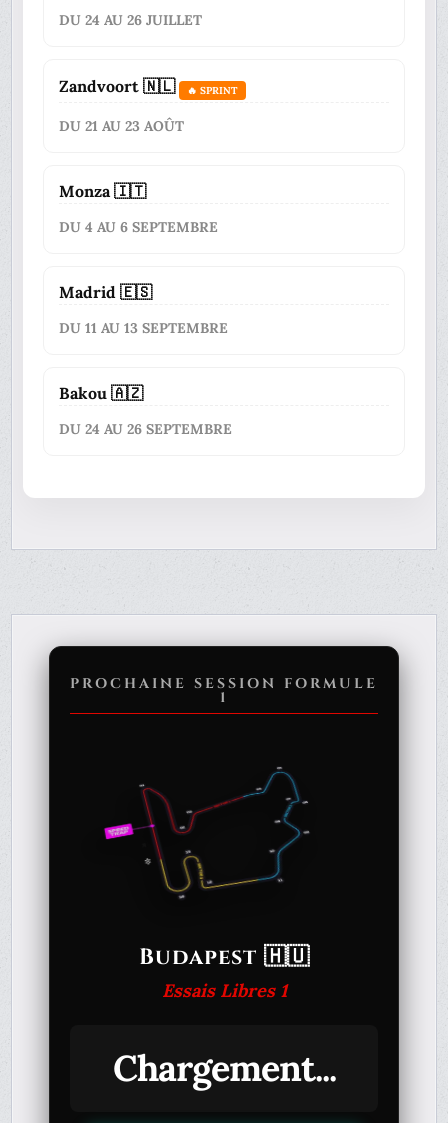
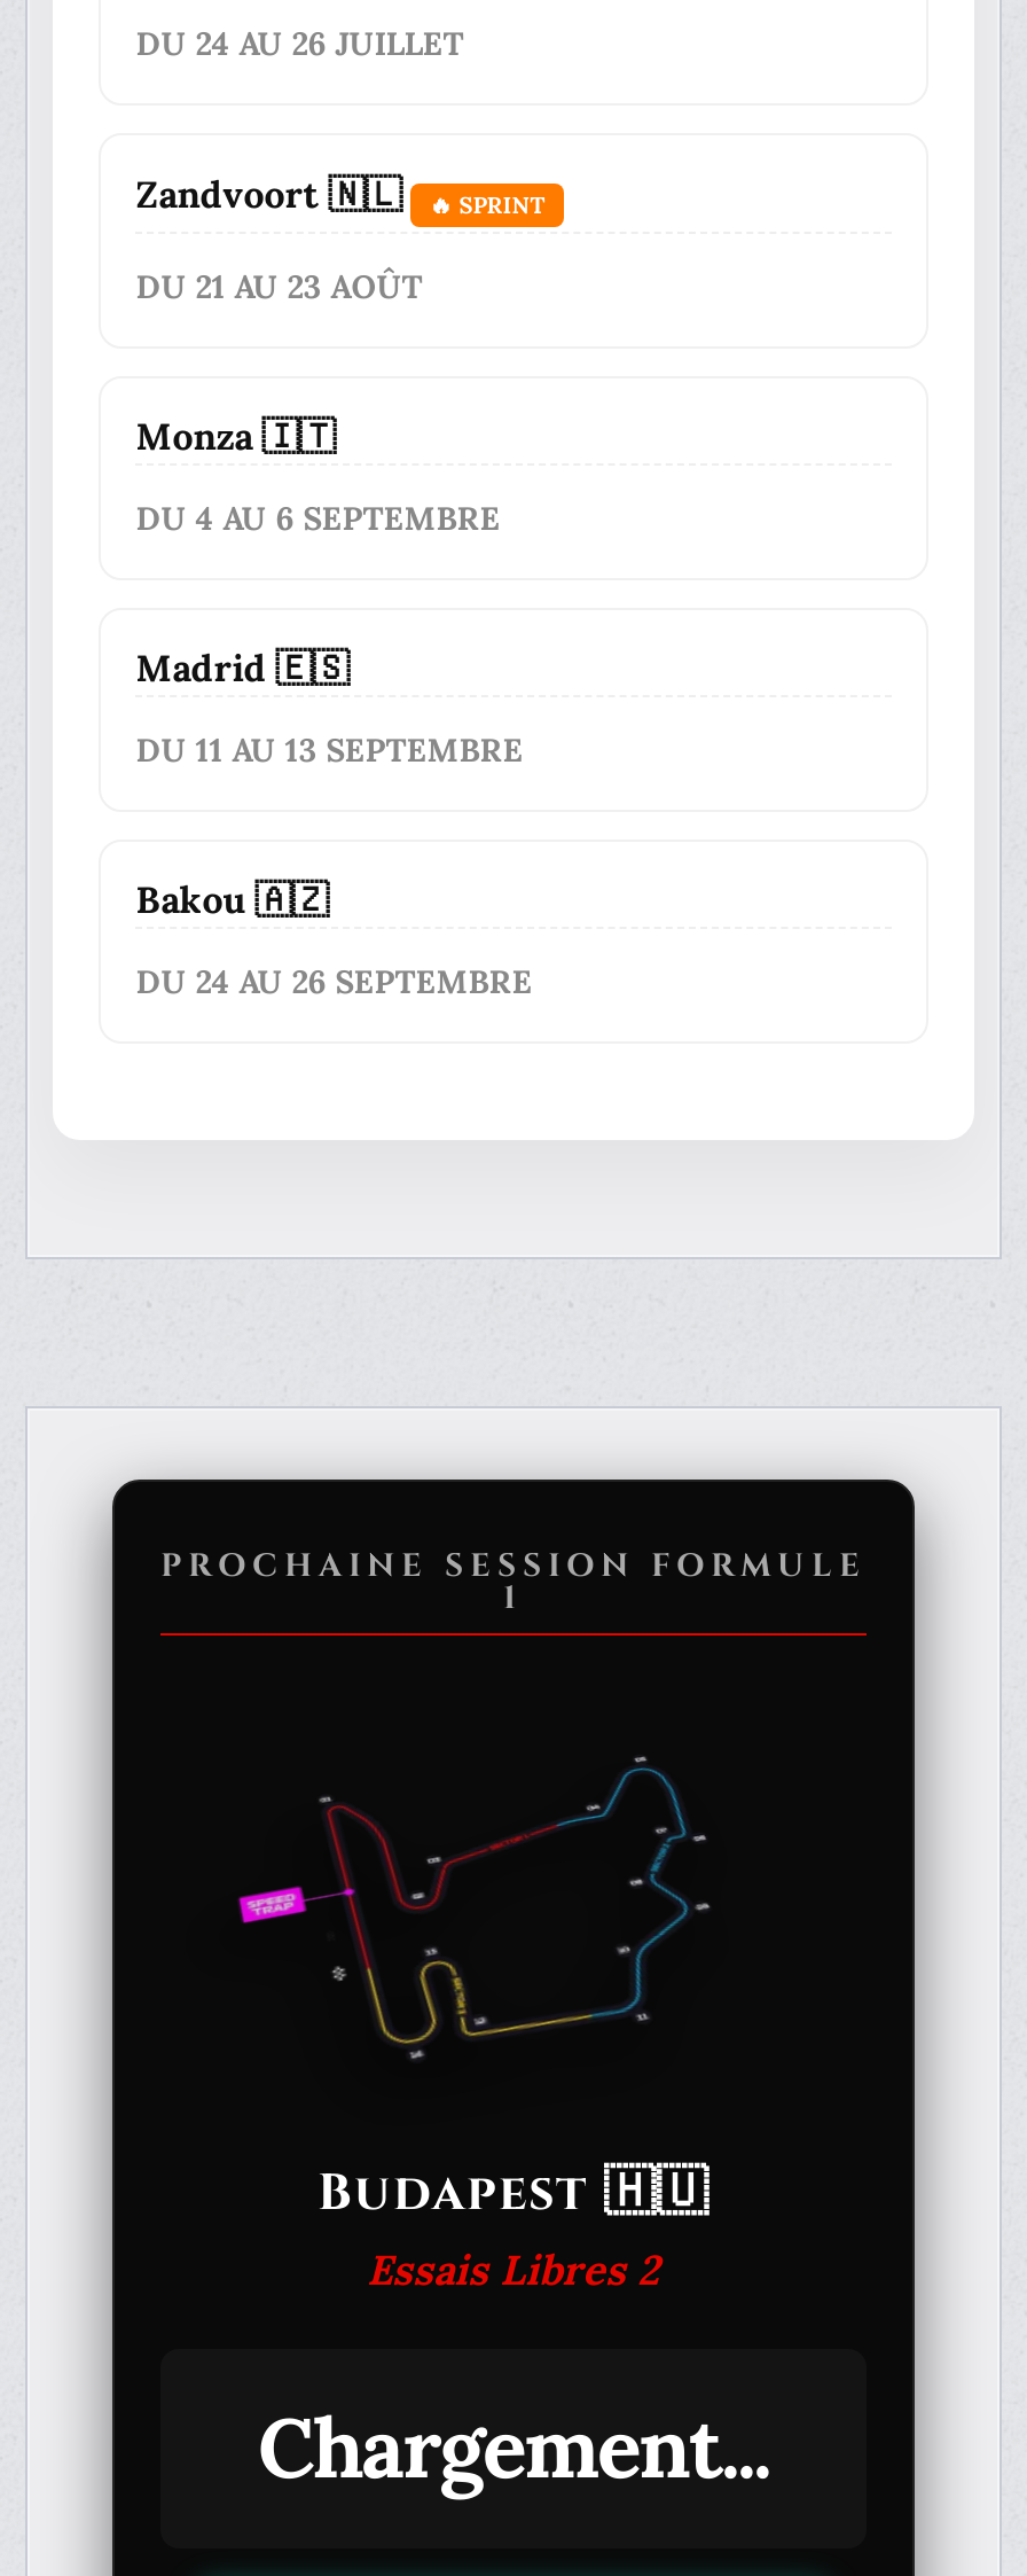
- Essais Libres 1
+ Essais Libres 2
